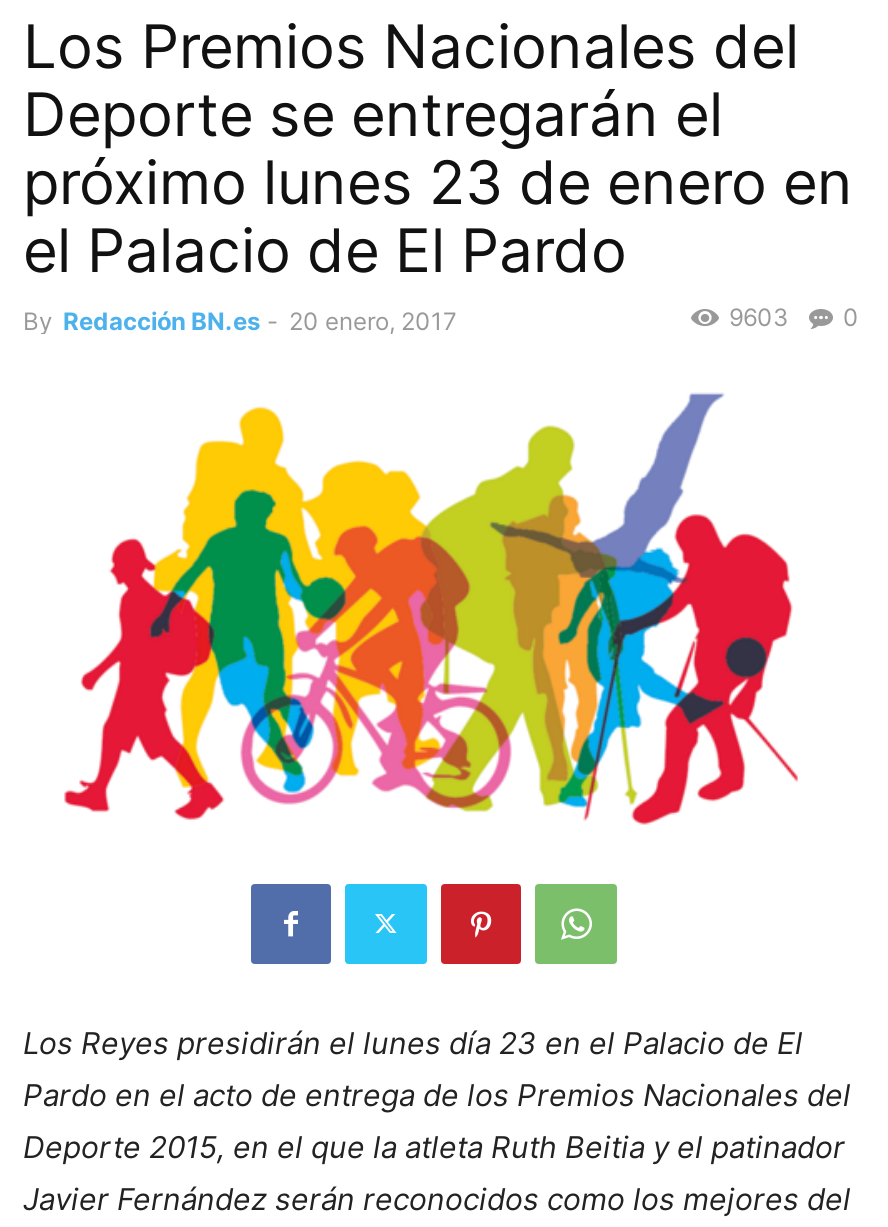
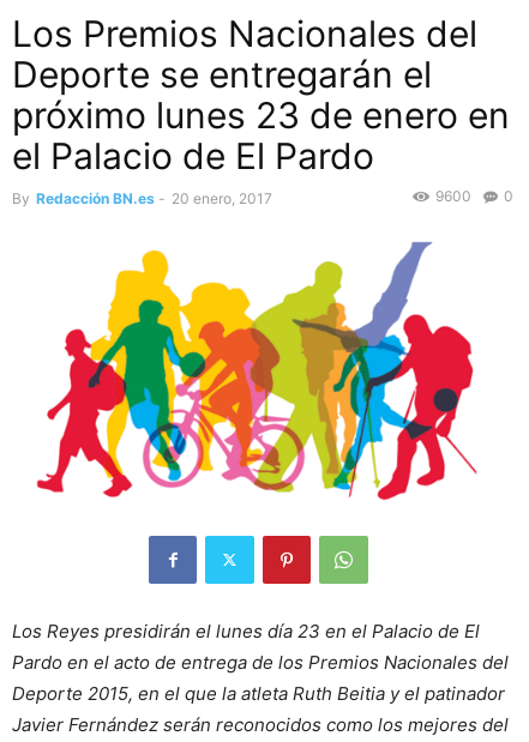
- 9603 0
+ 9600 0
